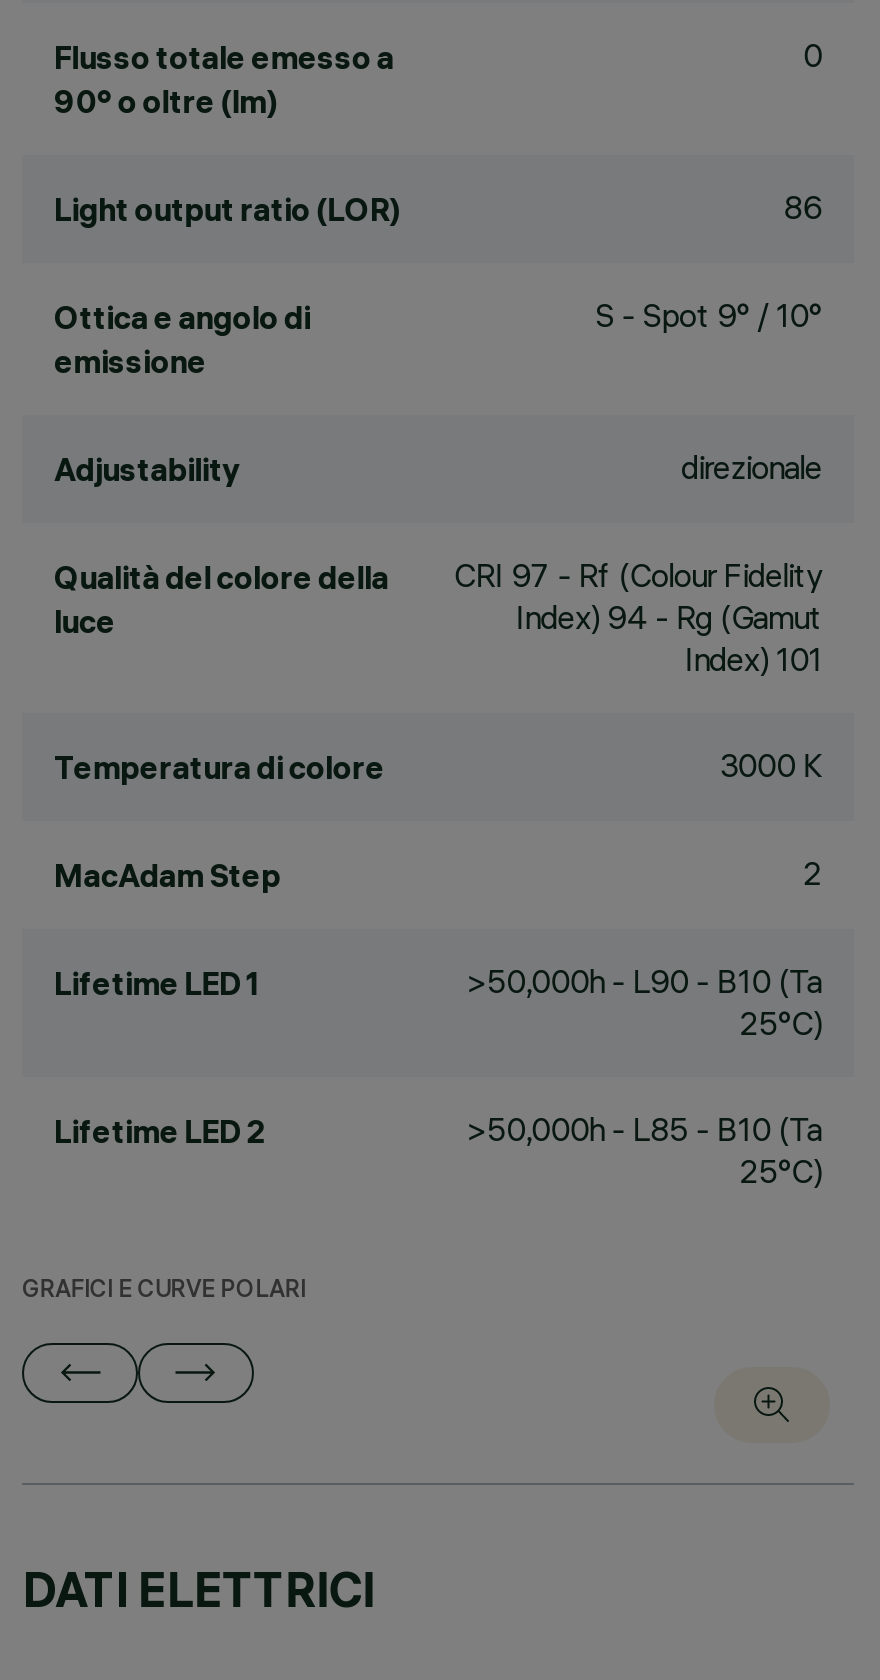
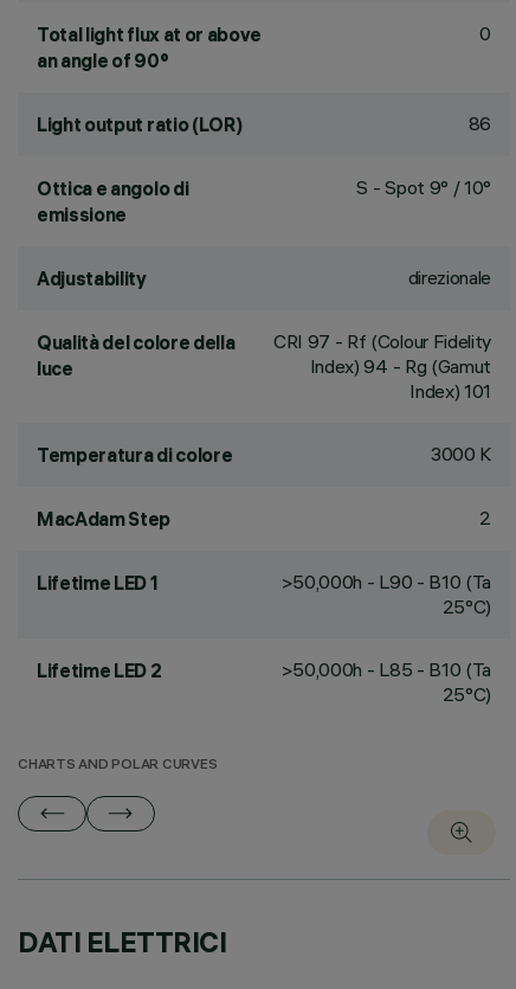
- Flusso totale emesso a
- 90° o oltre (lm)
+ Total light flux at or above
+ an angle of 90°

- GRAFICI E CURVE POLARI
+ CHARTS AND POLAR CURVES
